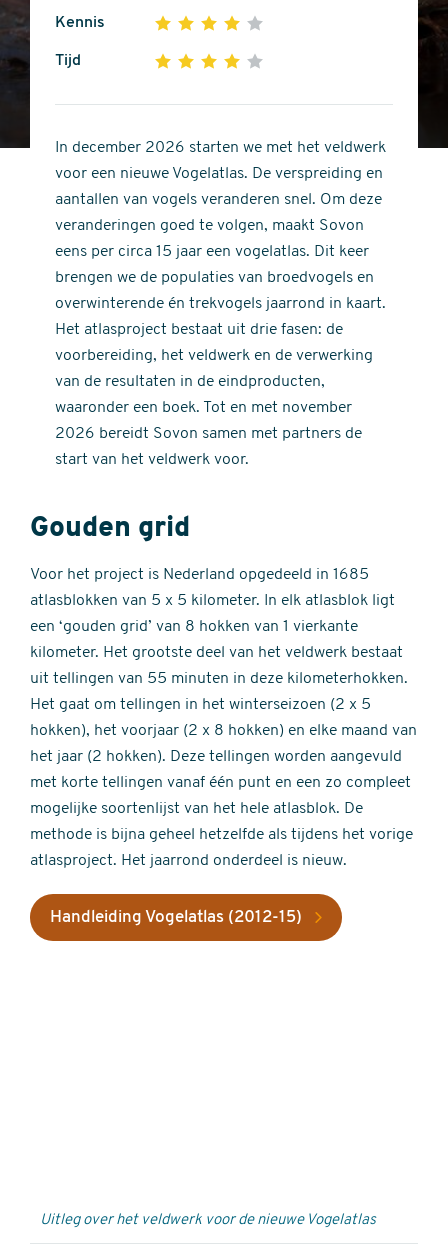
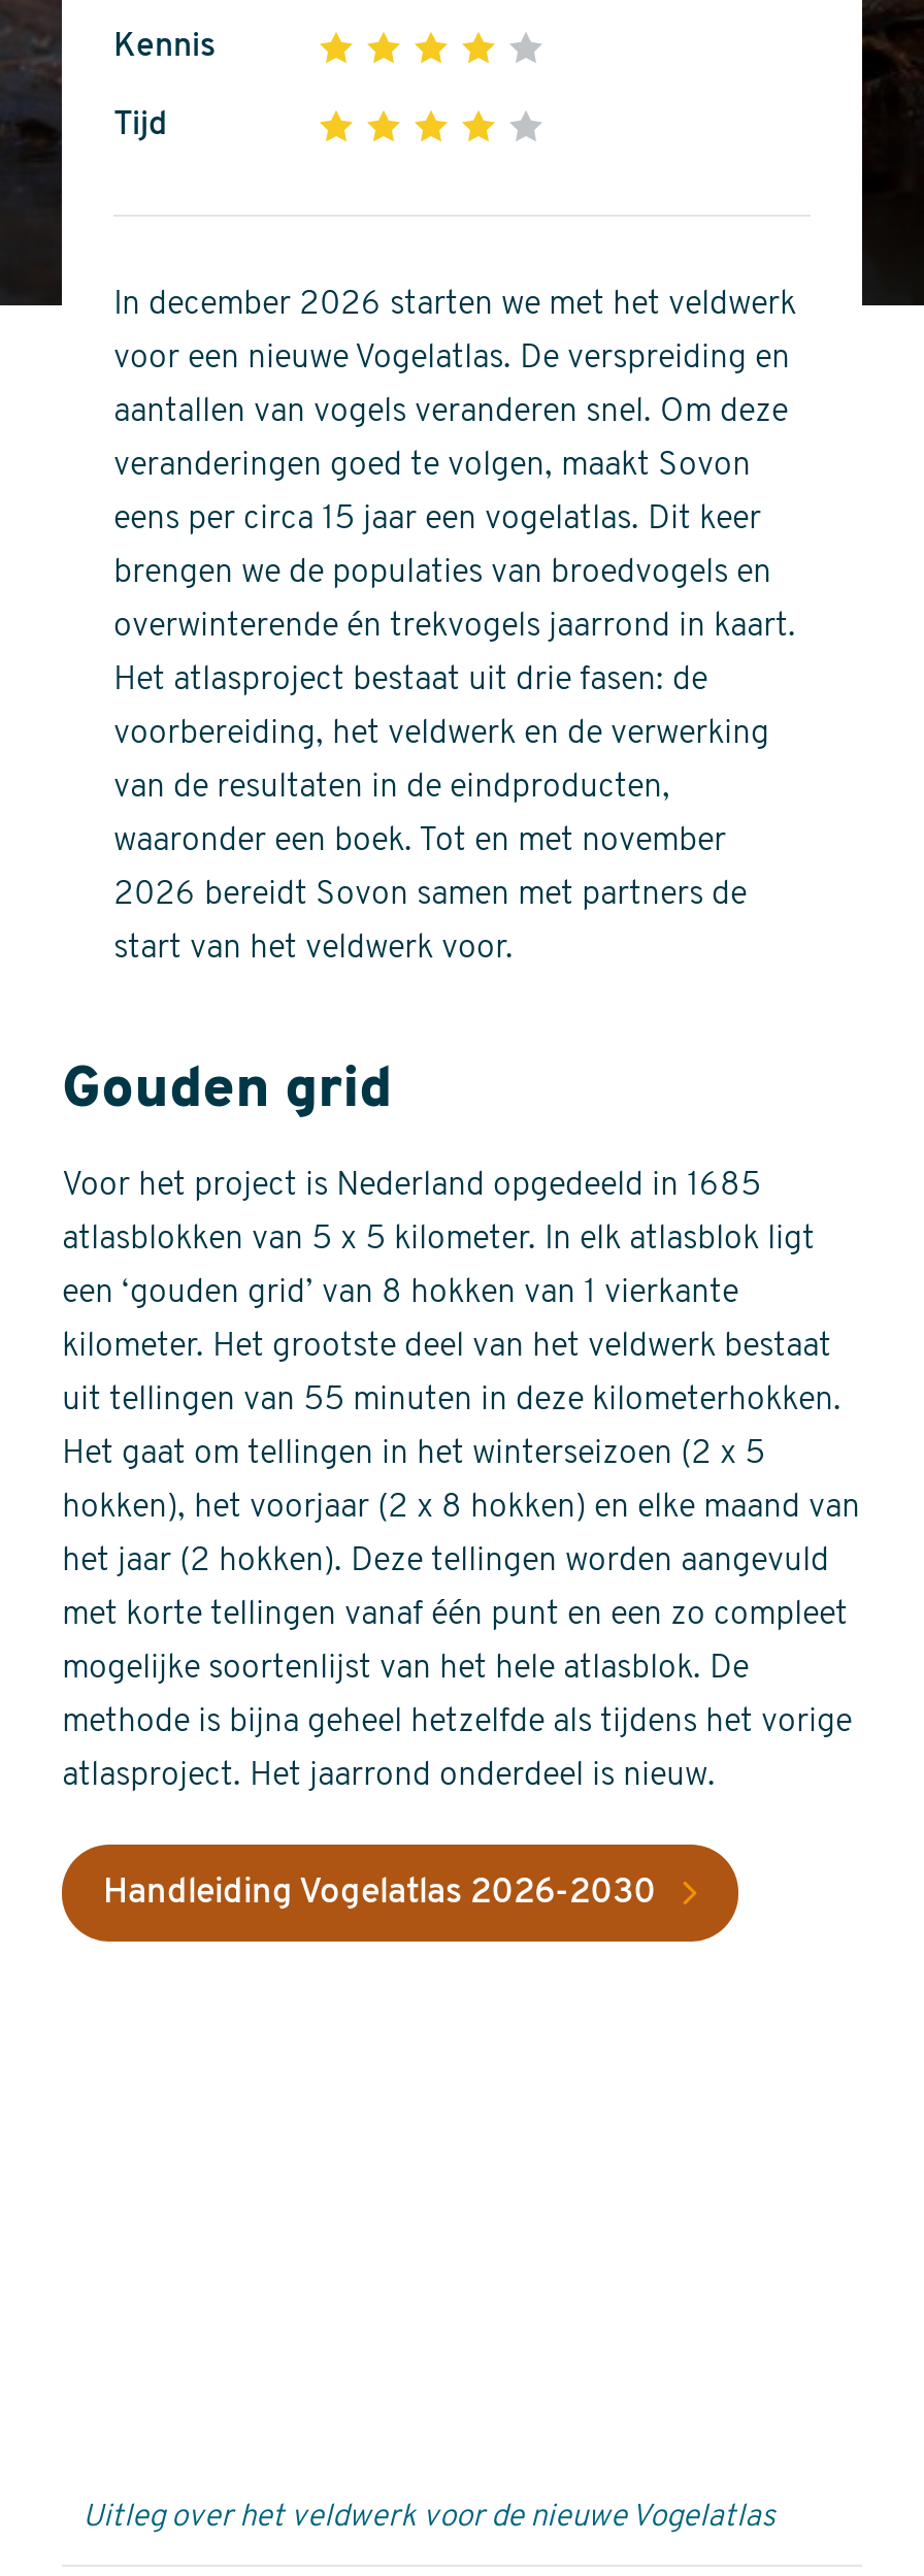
- [image]
- Handleiding Vogelatlas (2012-15)
+ [image]
+ Handleiding Vogelatlas 2026-2030
